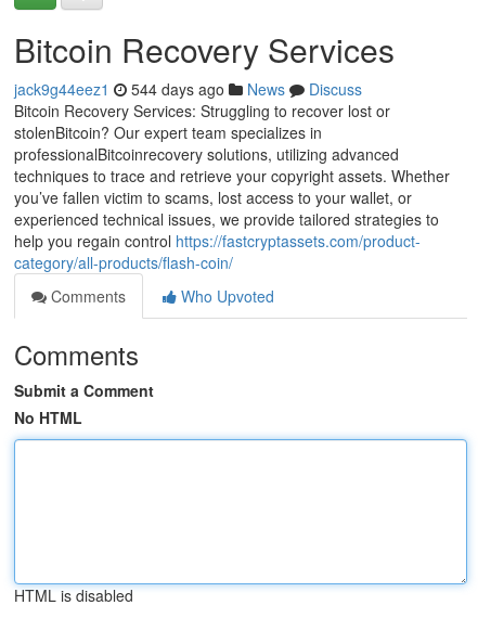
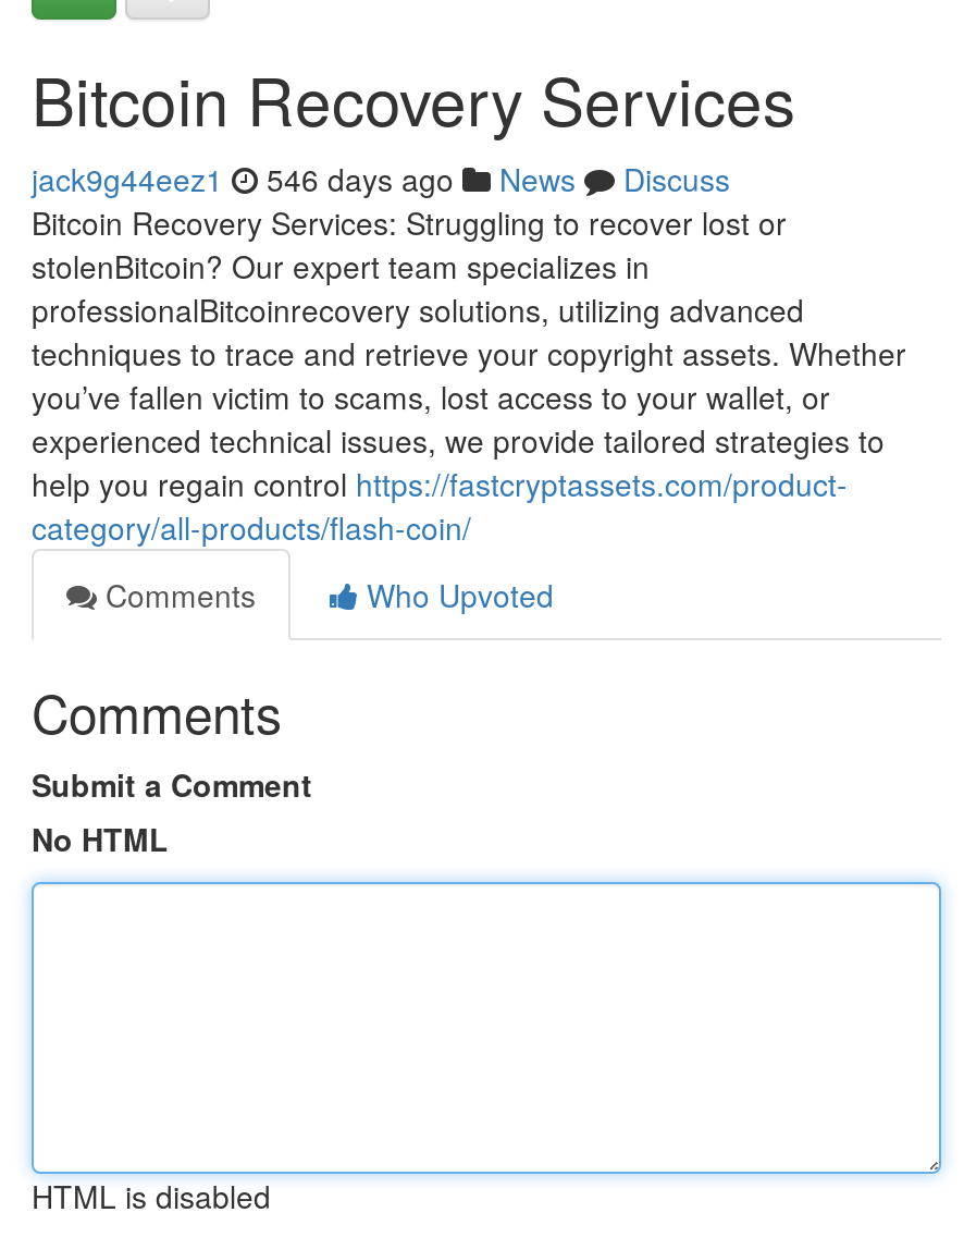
- jack9g44eez1 544 days ago News Discuss
+ jack9g44eez1 546 days ago News Discuss
